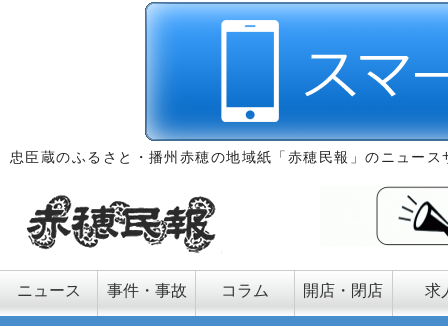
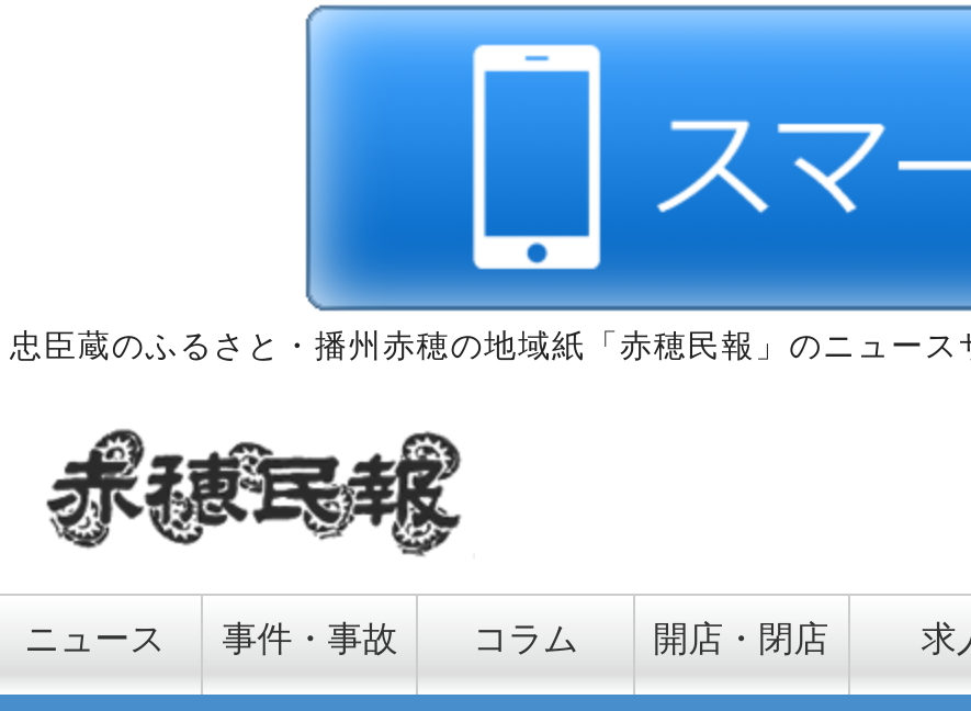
- [image]
